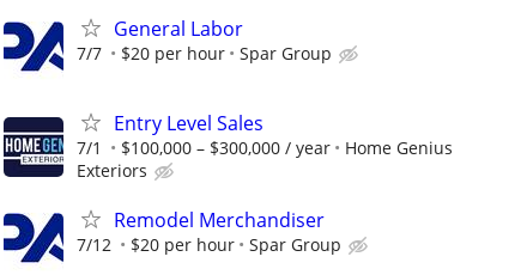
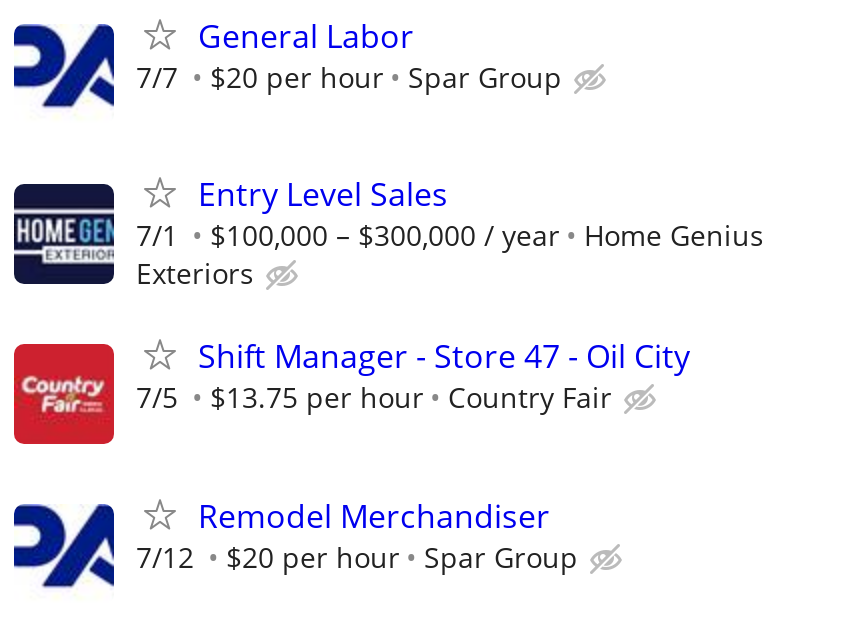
+ [image]
+ Shift Manager - Store 47 - Oil City
+ 7/5
+ $13.75 per hour
+ Country Fair
